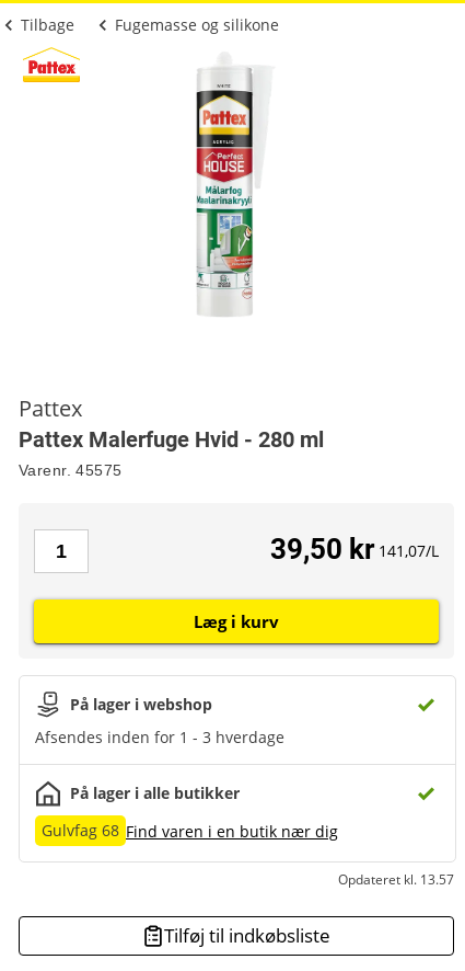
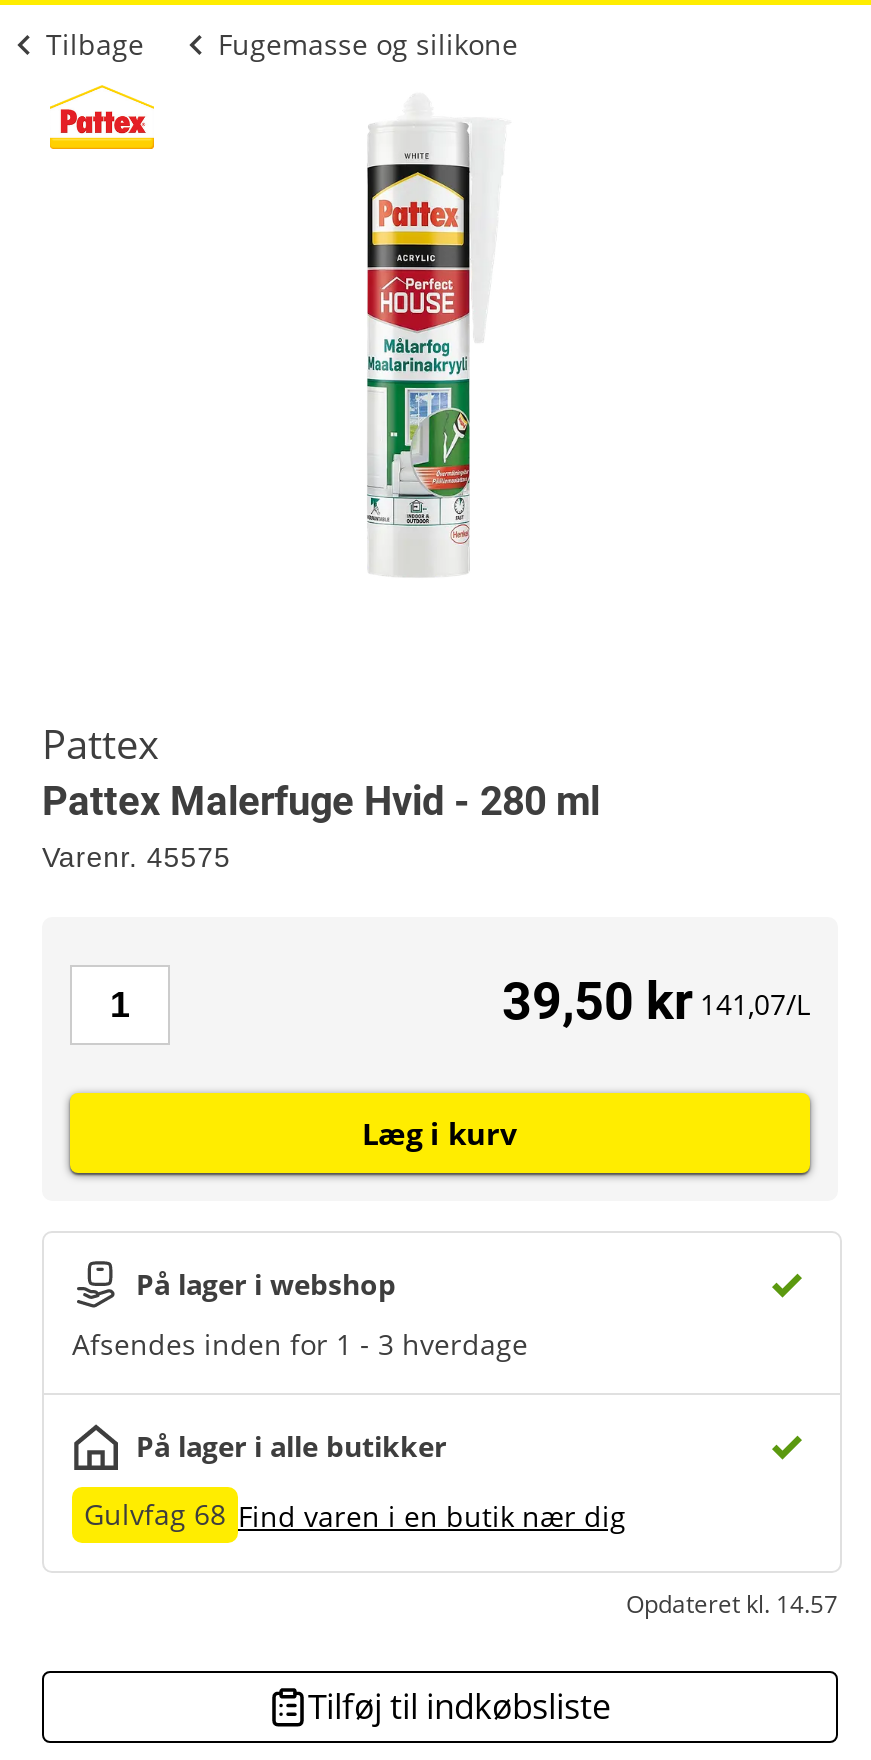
- Opdateret kl. 13.57
+ Opdateret kl. 14.57
